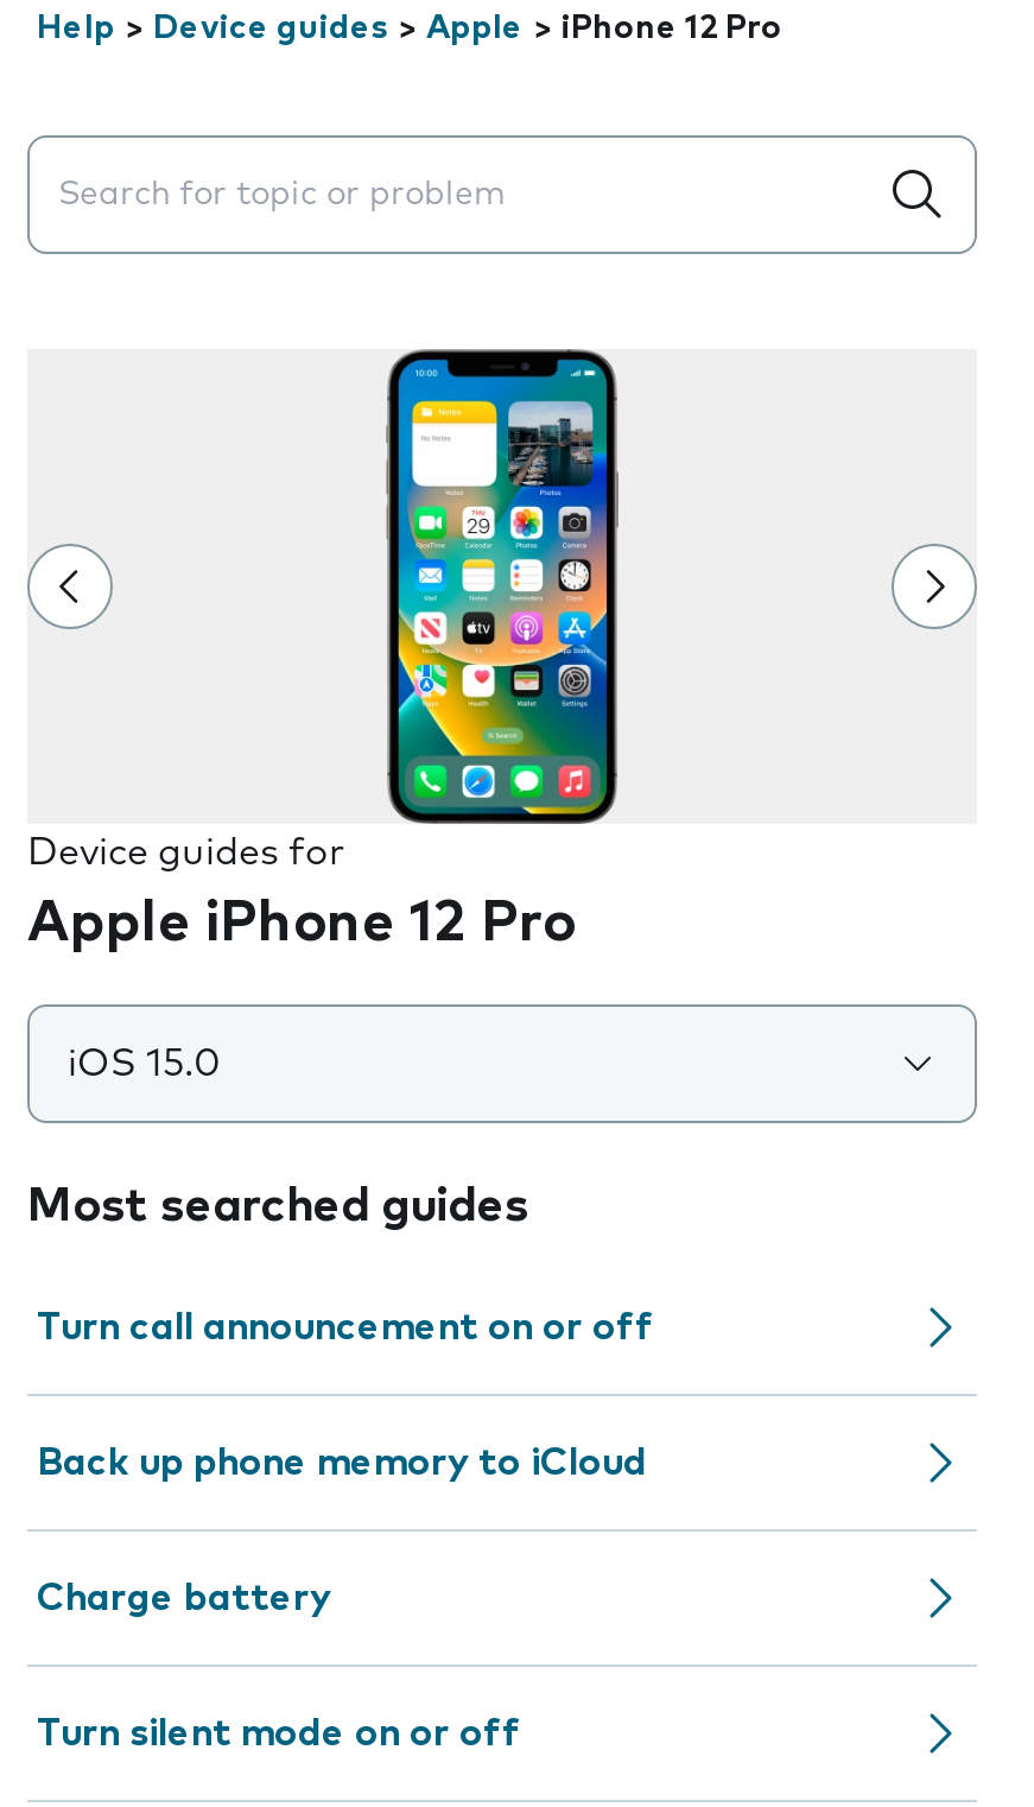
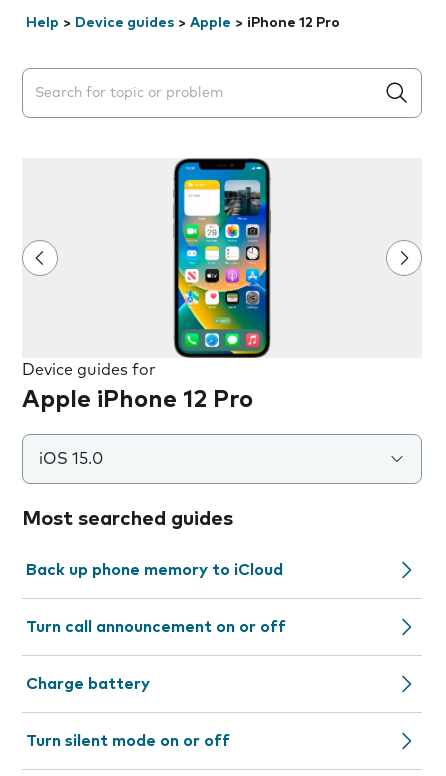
moved down: Turn call announcement on or off

moved up: Back up phone memory to iCloud
